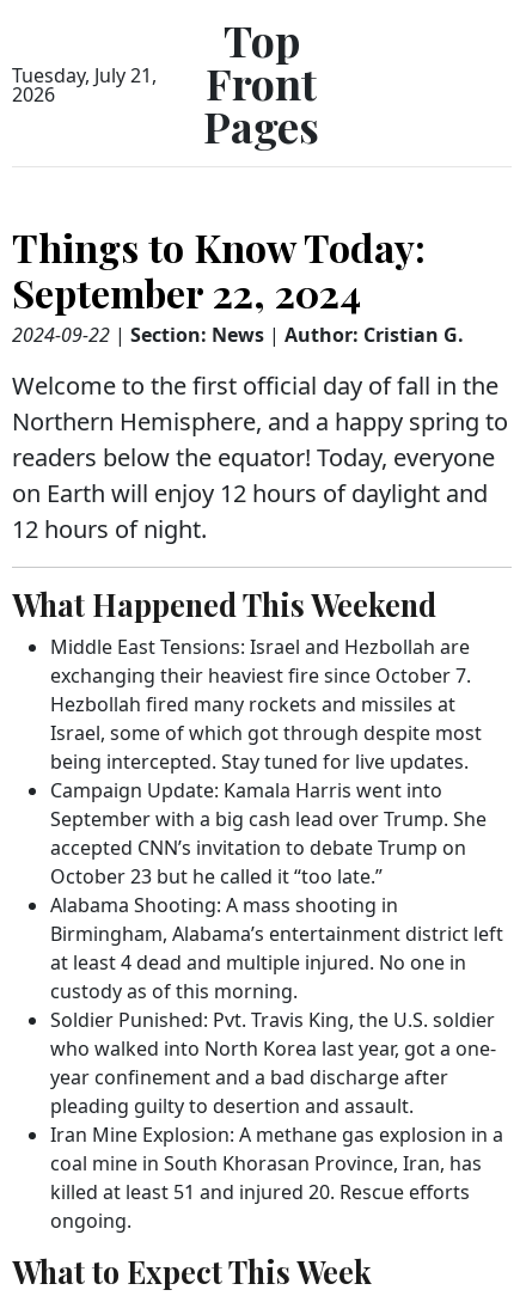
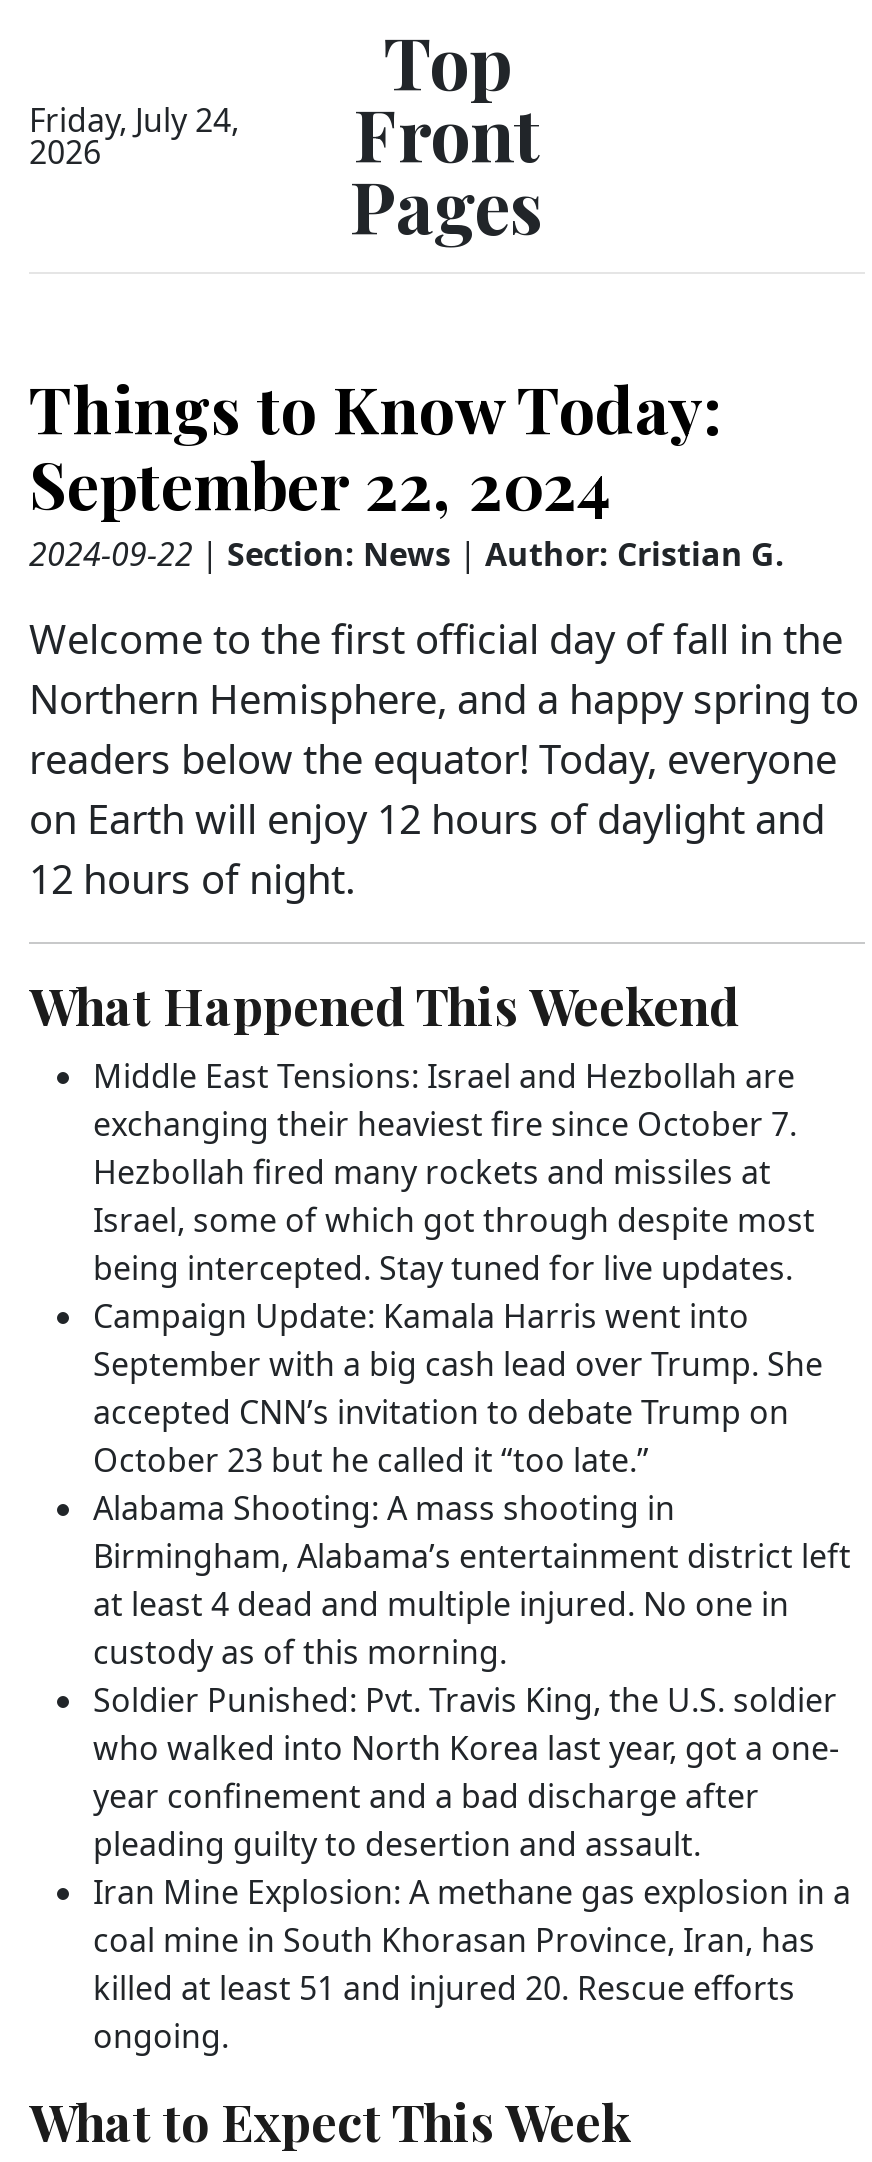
- Tuesday, July 21,
+ Friday, July 24,
